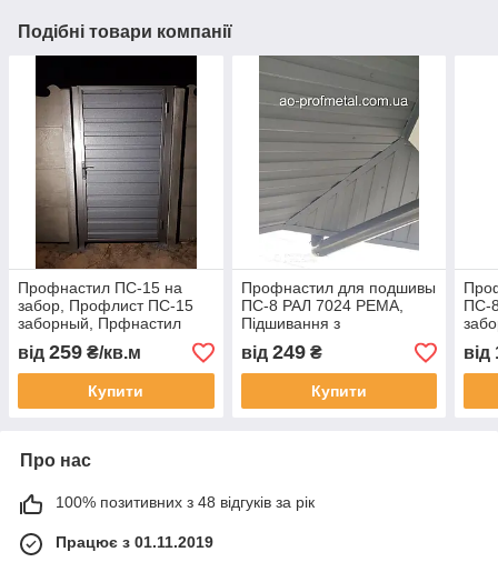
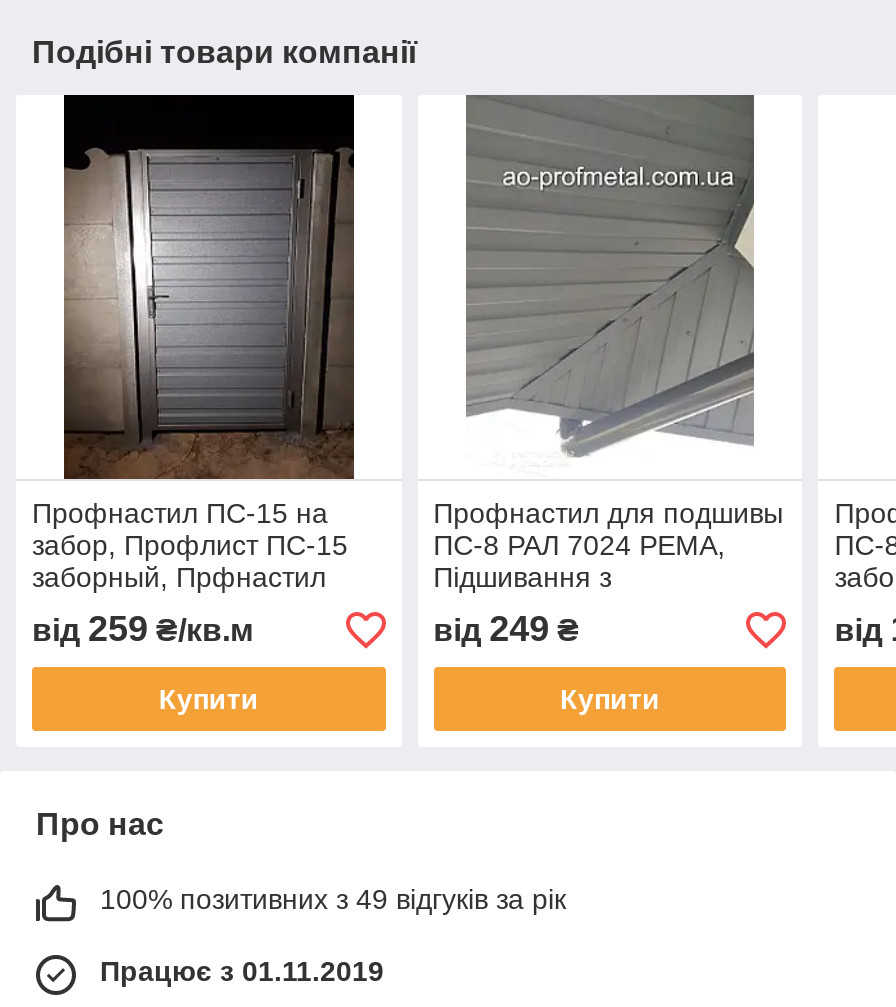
- 100% позитивних з 48 відгуків за рік
+ 100% позитивних з 49 відгуків за рік
